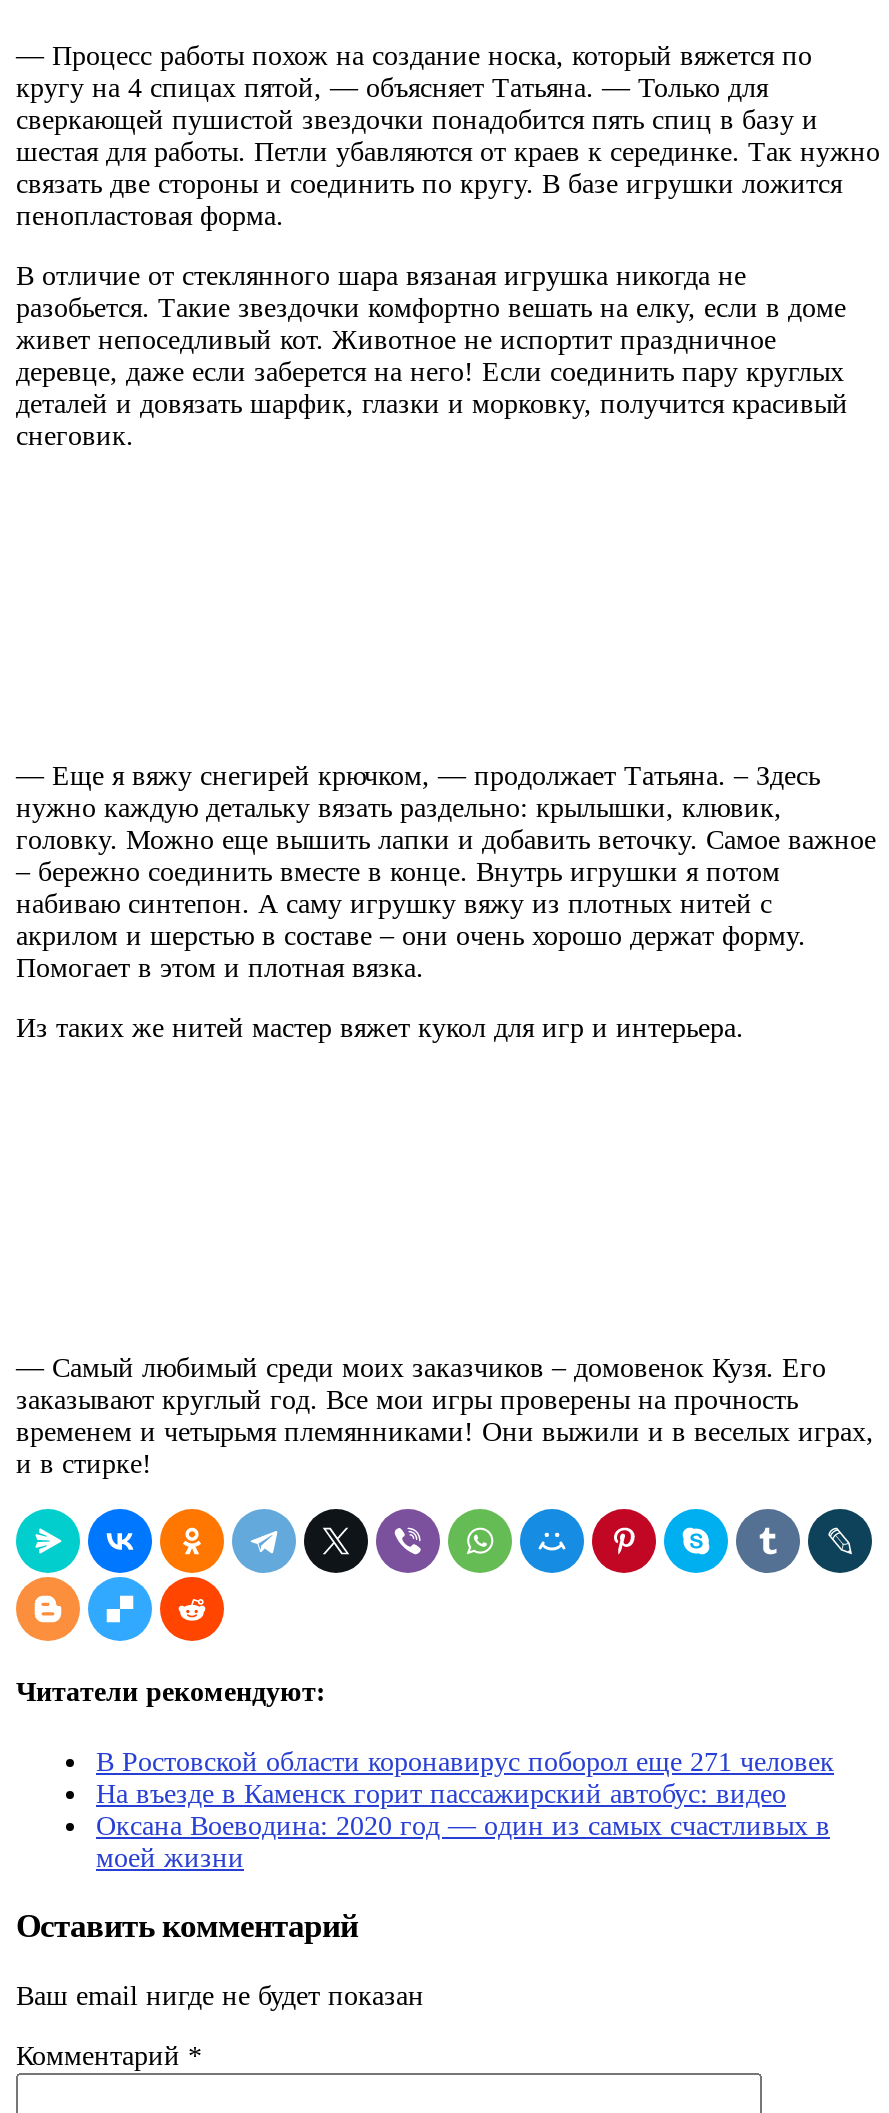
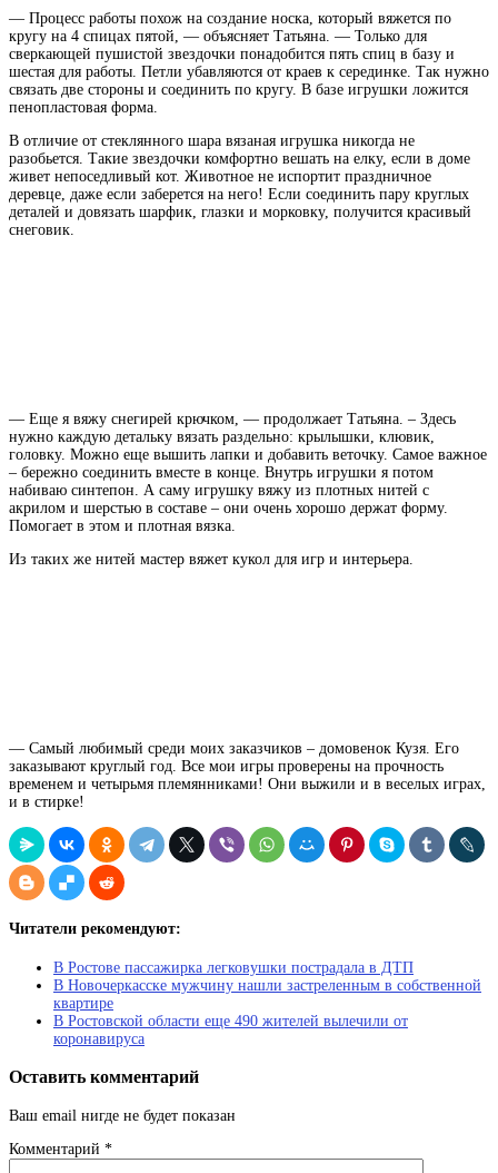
- В Ростовской области коронавирус поборол еще 271 человек
- На въезде в Каменск горит пассажирский автобус: видео
- Оксана Воеводина: 2020 год — один из самых счастливых в
- моей жизни
+ В Ростове пассажирка легковушки пострадала в ДТП
+ В Новочеркасске мужчину нашли застреленным в собственной
+ квартире
+ В Ростовской области еще 490 жителей вылечили от
+ коронавируса
